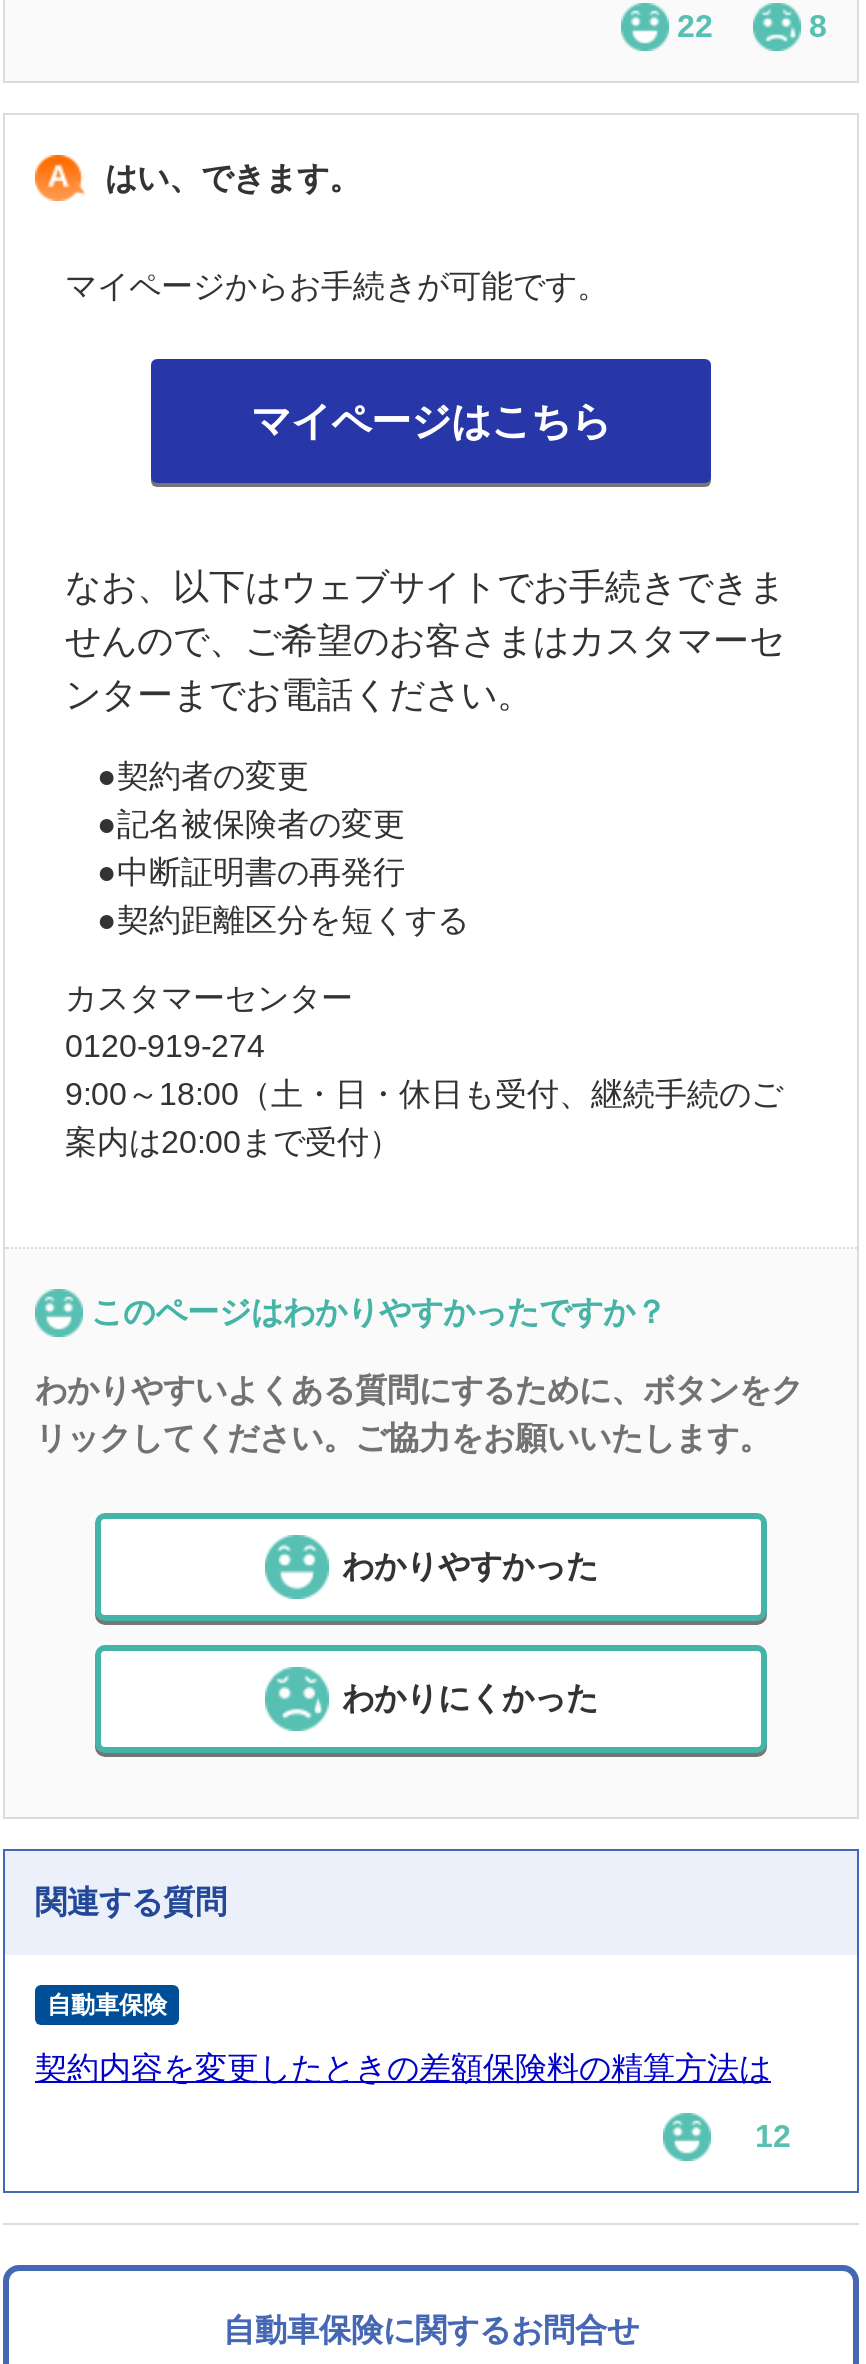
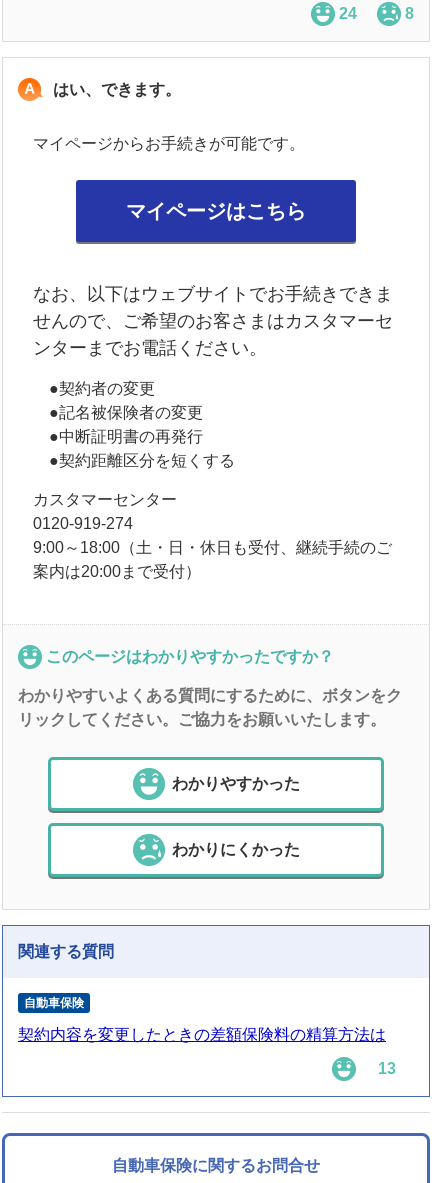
- 22
+ 24

- 12
+ 13
